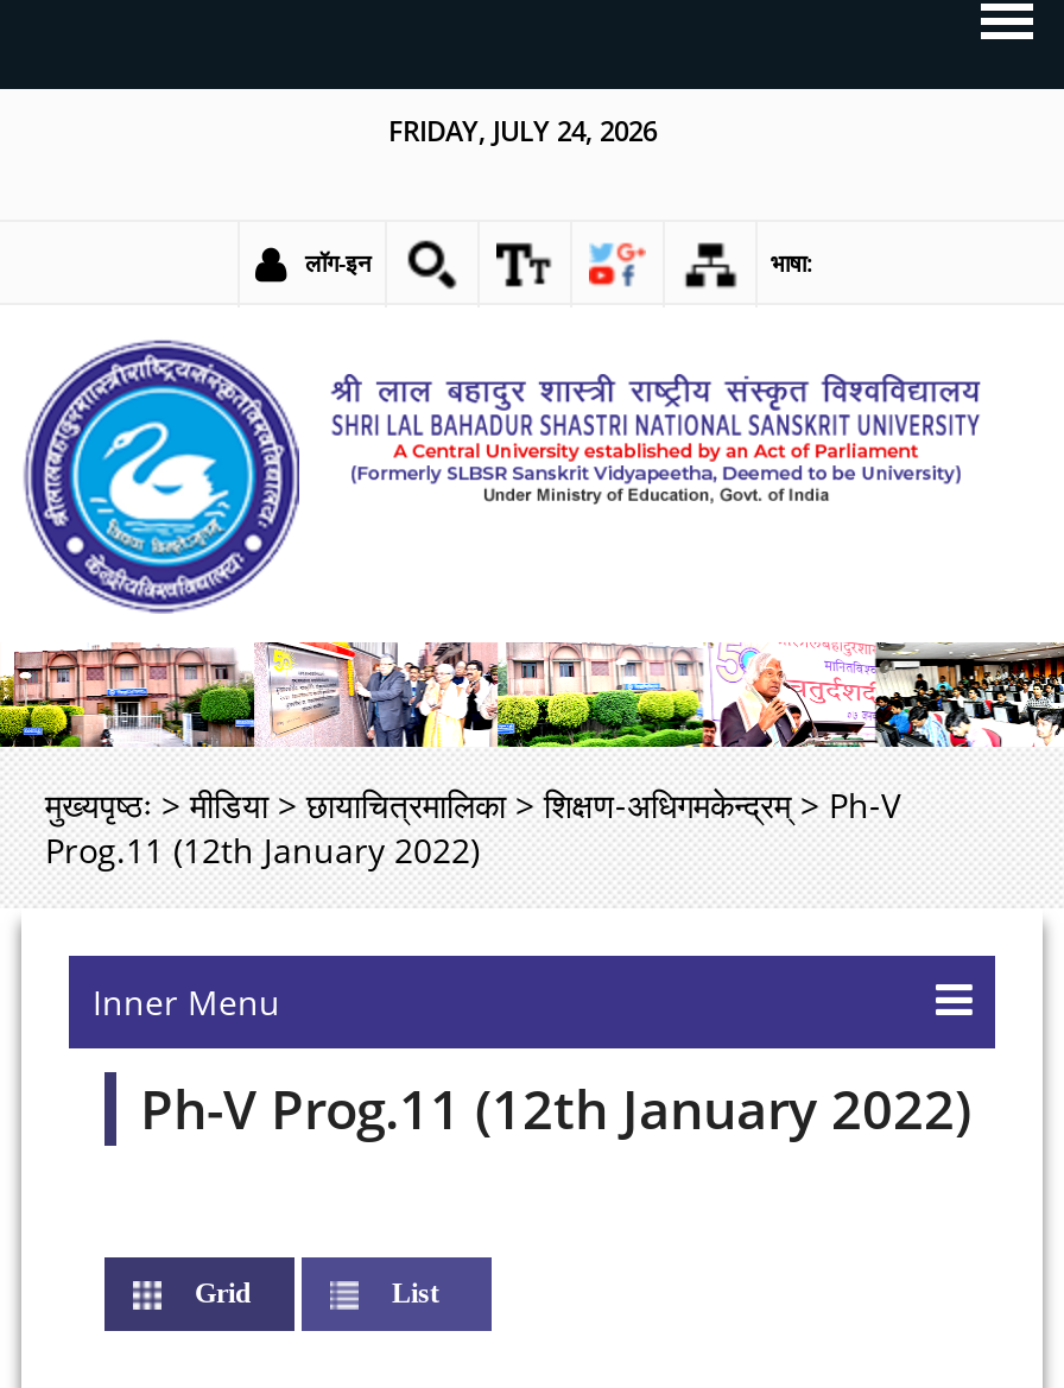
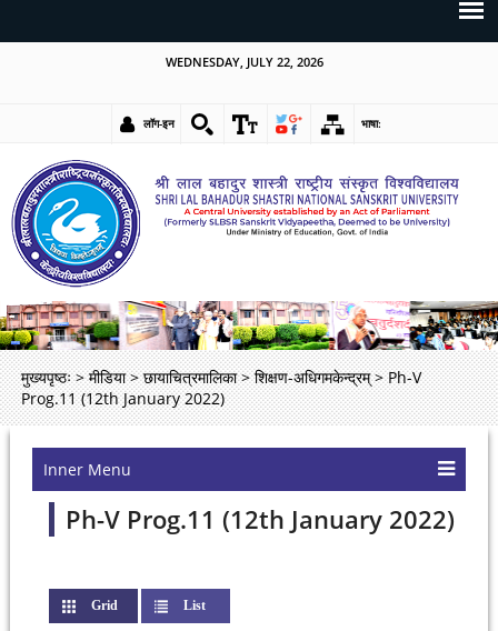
- FRIDAY, JULY 24, 2026
+ WEDNESDAY, JULY 22, 2026
